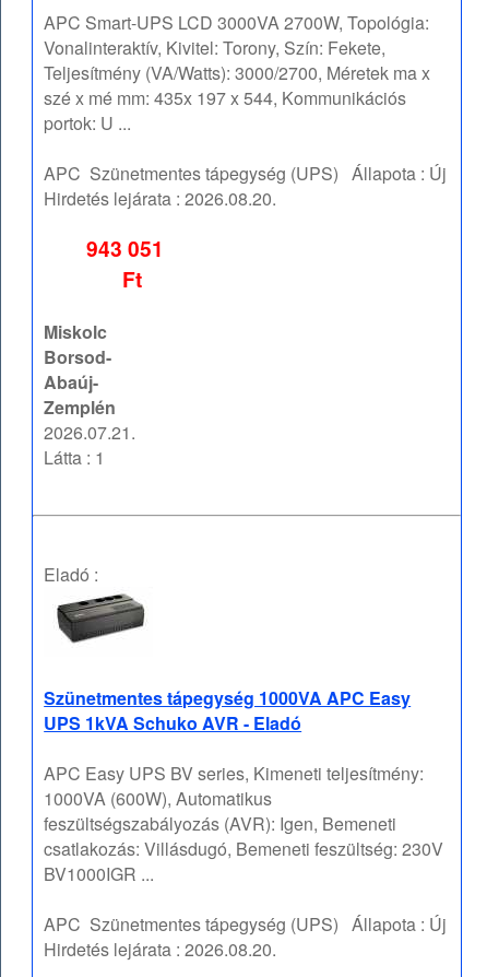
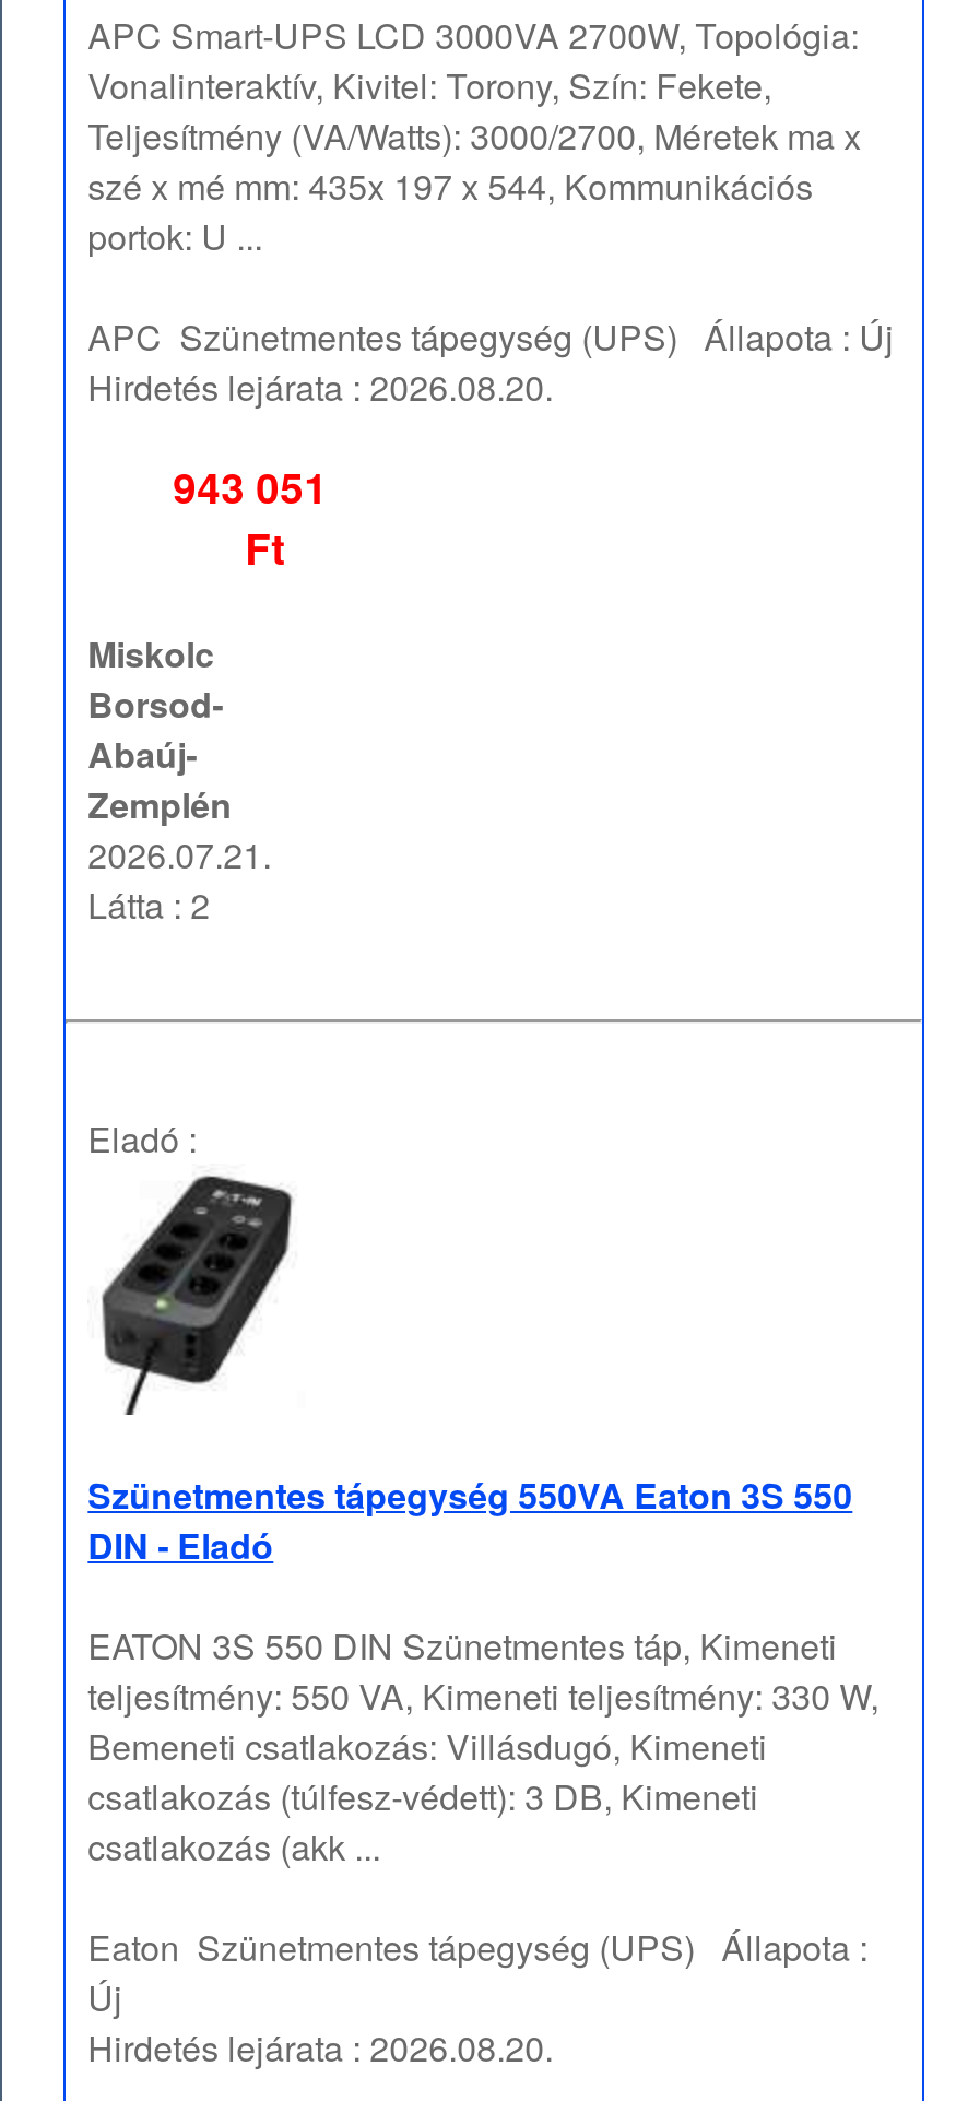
- Látta : 1
+ Látta : 2

- [image]
+ [image]

- Szünetmentes tápegység 1000VA APC Easy
- UPS 1kVA Schuko AVR - Eladó
+ Szünetmentes tápegység 550VA Eaton 3S 550
+ DIN - Eladó

- APC Easy UPS BV series, Kimeneti teljesítmény:
- 1000VA (600W), Automatikus
- feszültségszabályozás (AVR): Igen, Bemeneti
- csatlakozás: Villásdugó, Bemeneti feszültség: 230V
- BV1000IGR ...
+ EATON 3S 550 DIN Szünetmentes táp, Kimeneti
+ teljesítmény: 550 VA, Kimeneti teljesítmény: 330 W,
+ Bemeneti csatlakozás: Villásdugó, Kimeneti
+ csatlakozás (túlfesz-védett): 3 DB, Kimeneti
+ csatlakozás (akk ...

- APC Szünetmentes tápegység (UPS) Állapota : Új
+ Eaton Szünetmentes tápegység (UPS) Állapota :
+ Új
